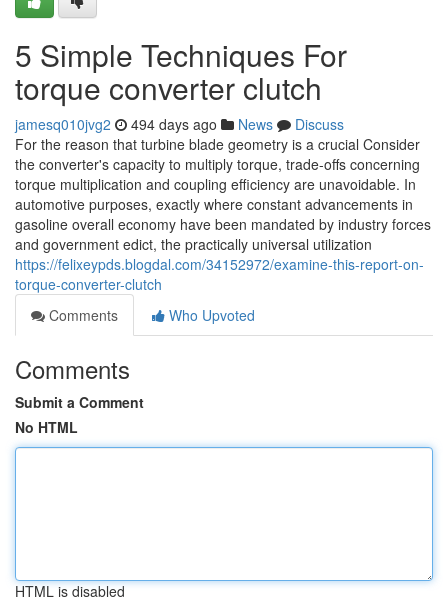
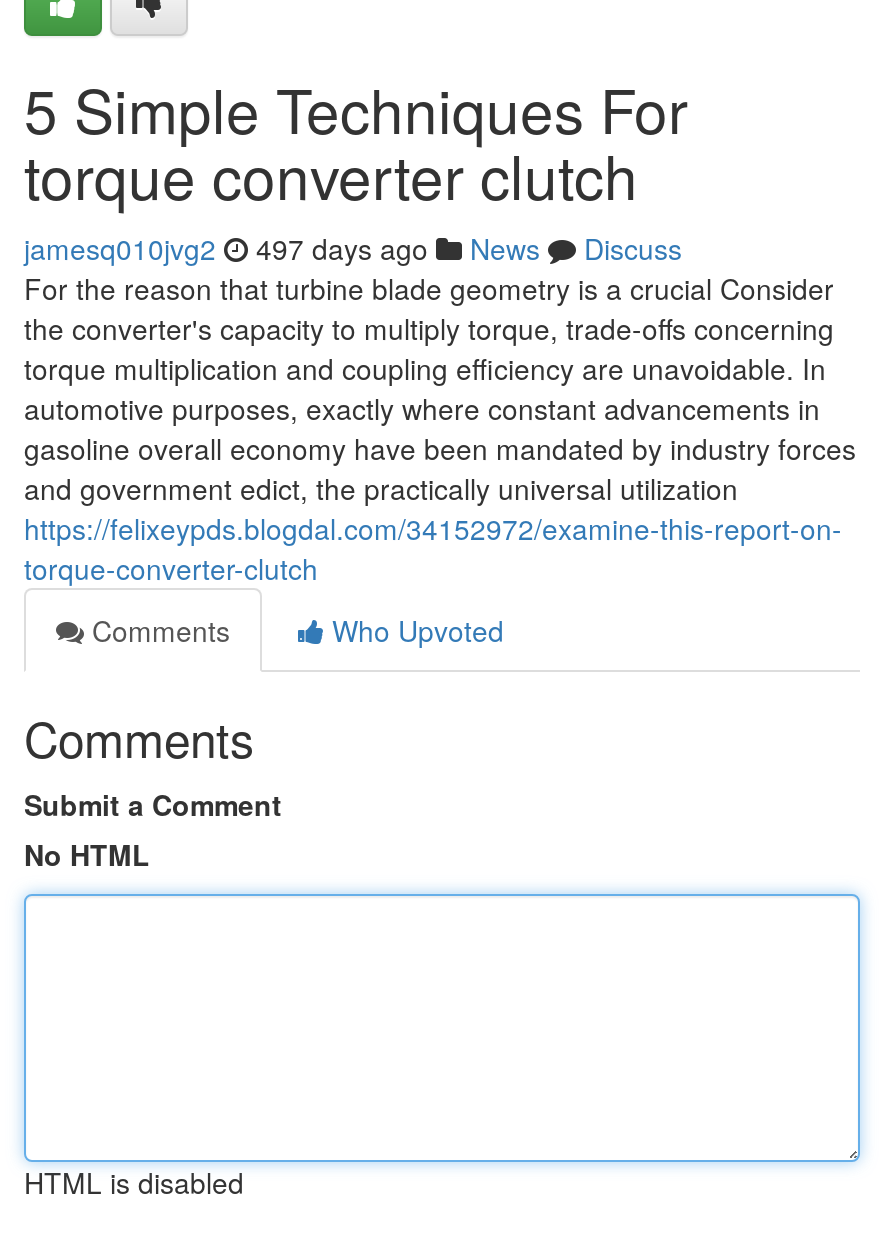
- jamesq010jvg2 494 days ago News Discuss
+ jamesq010jvg2 497 days ago News Discuss
